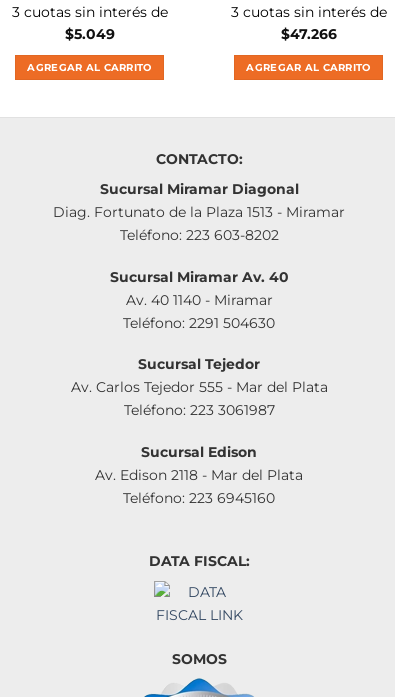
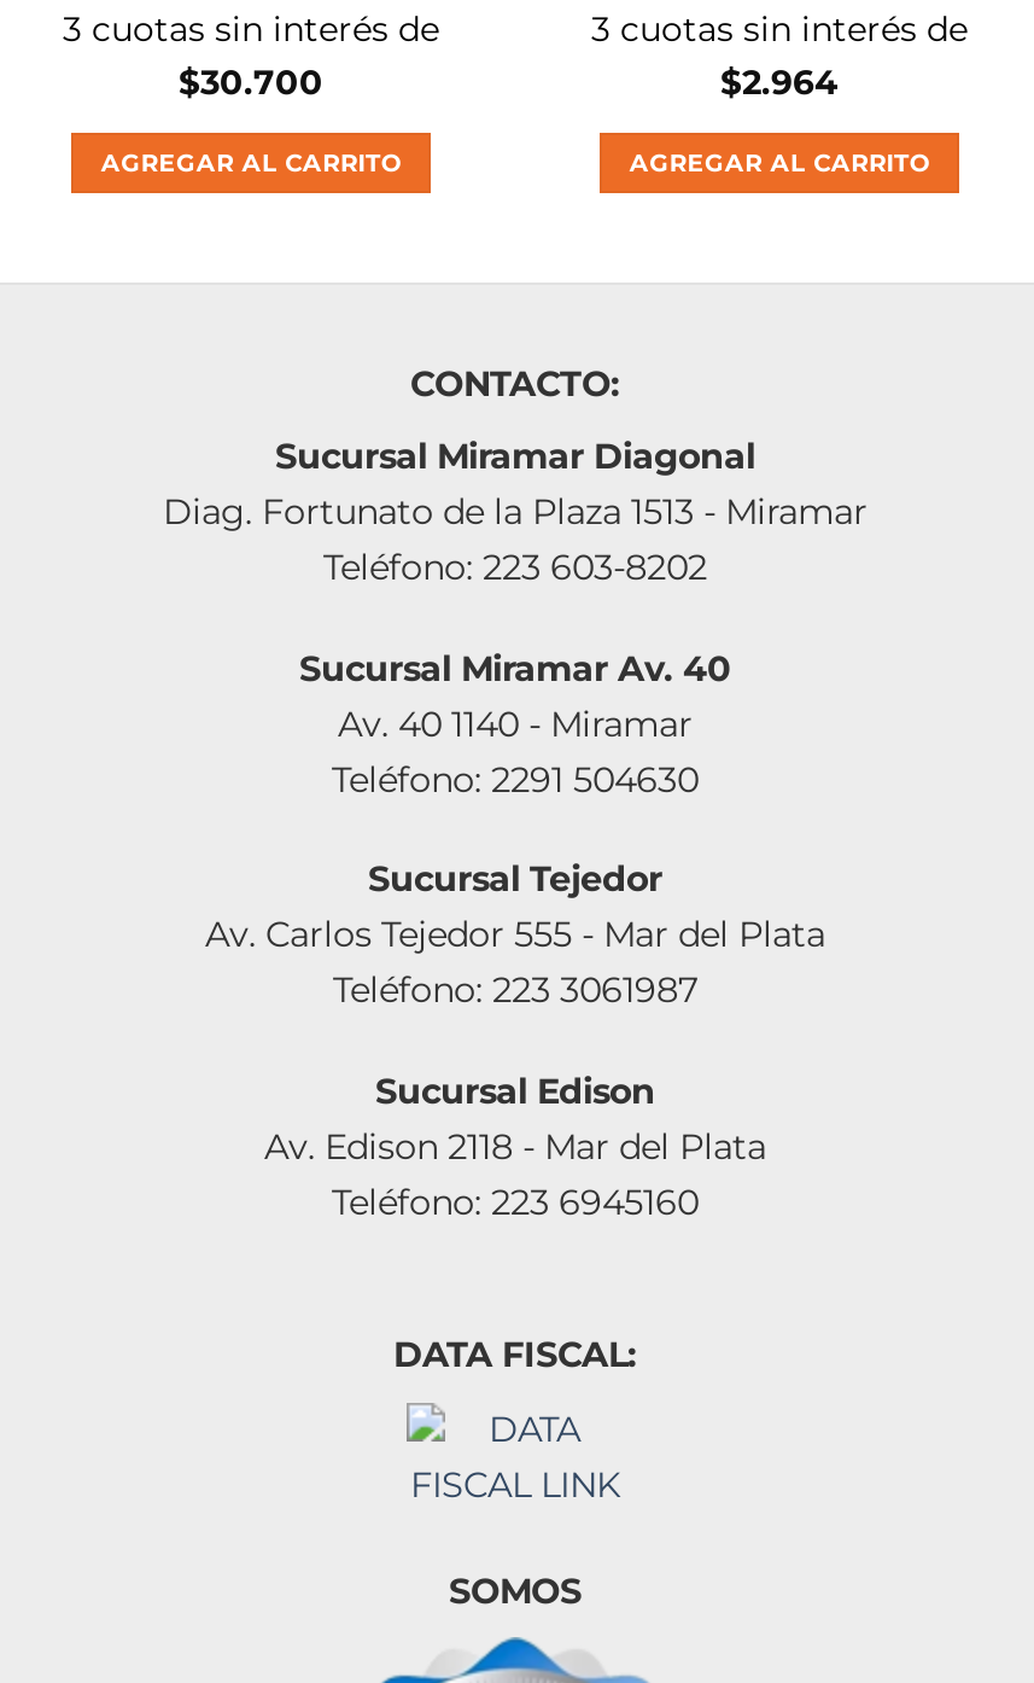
- $5.049
+ $30.700

- $47.266
+ $2.964
